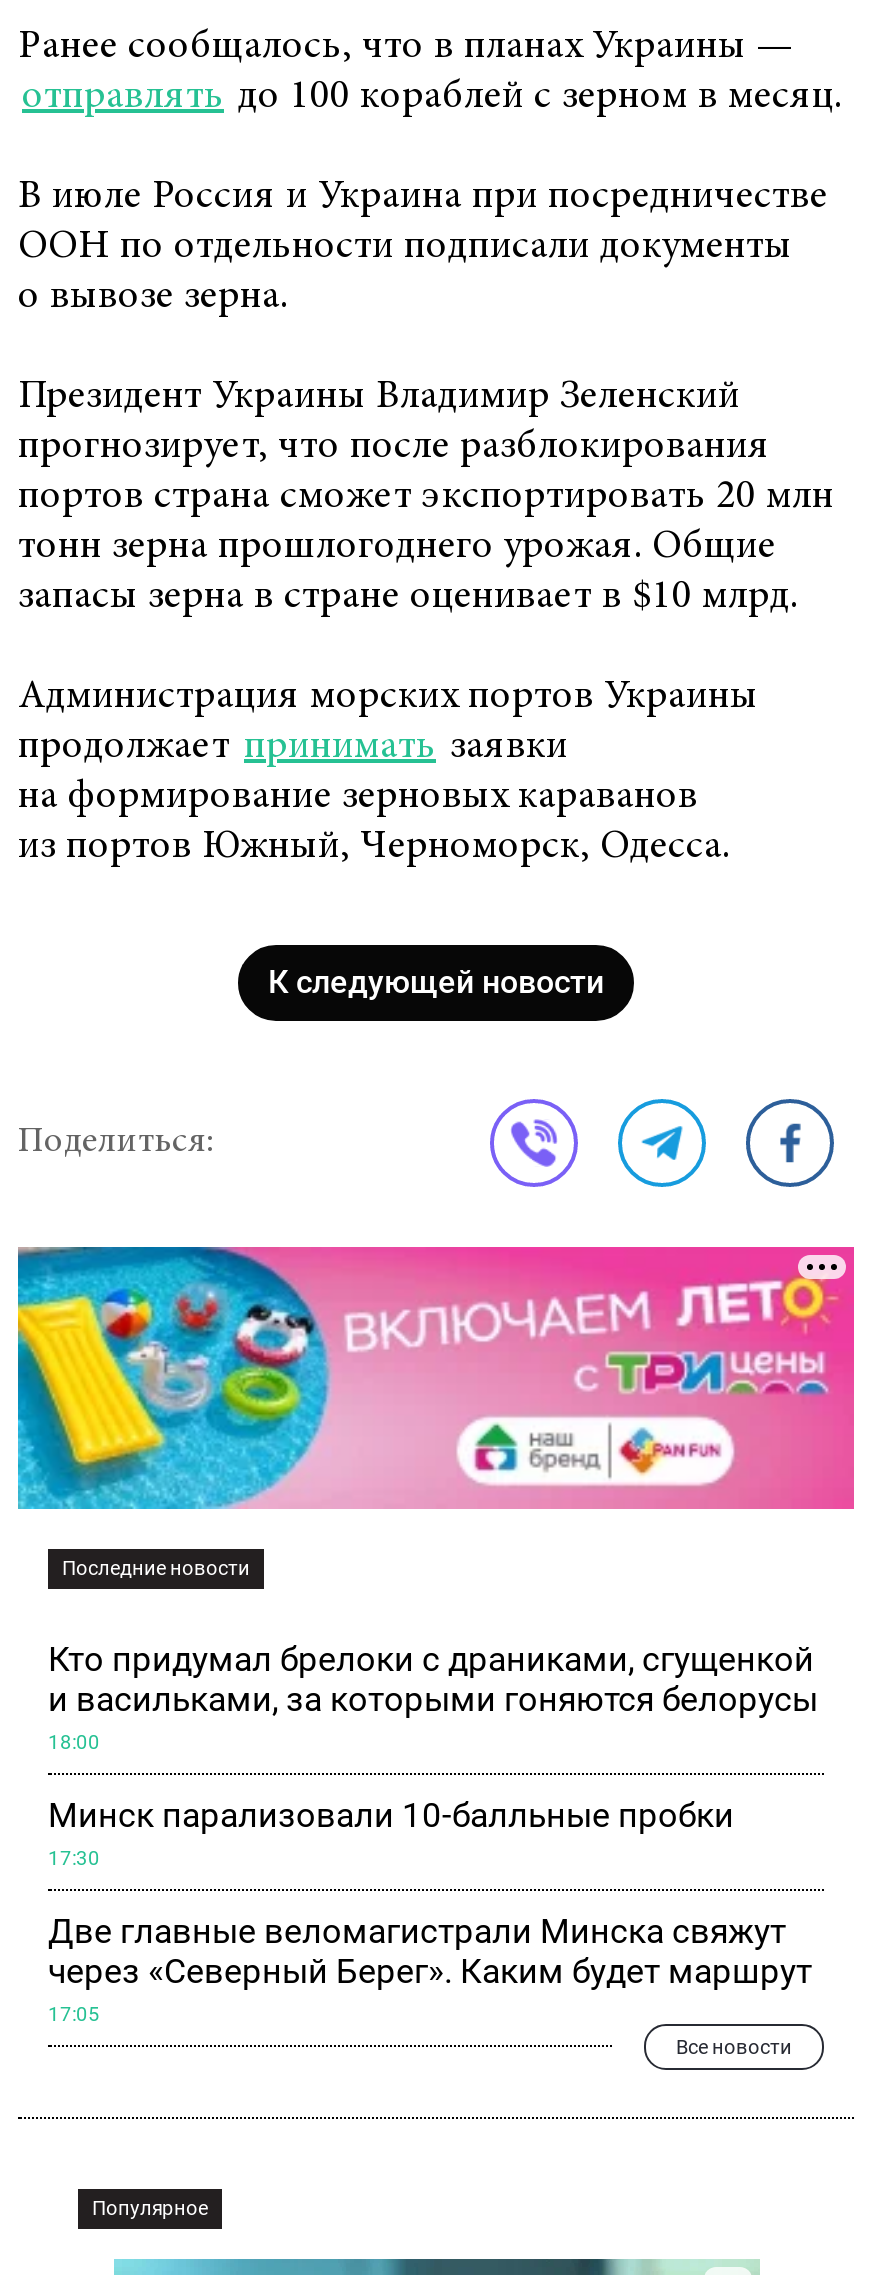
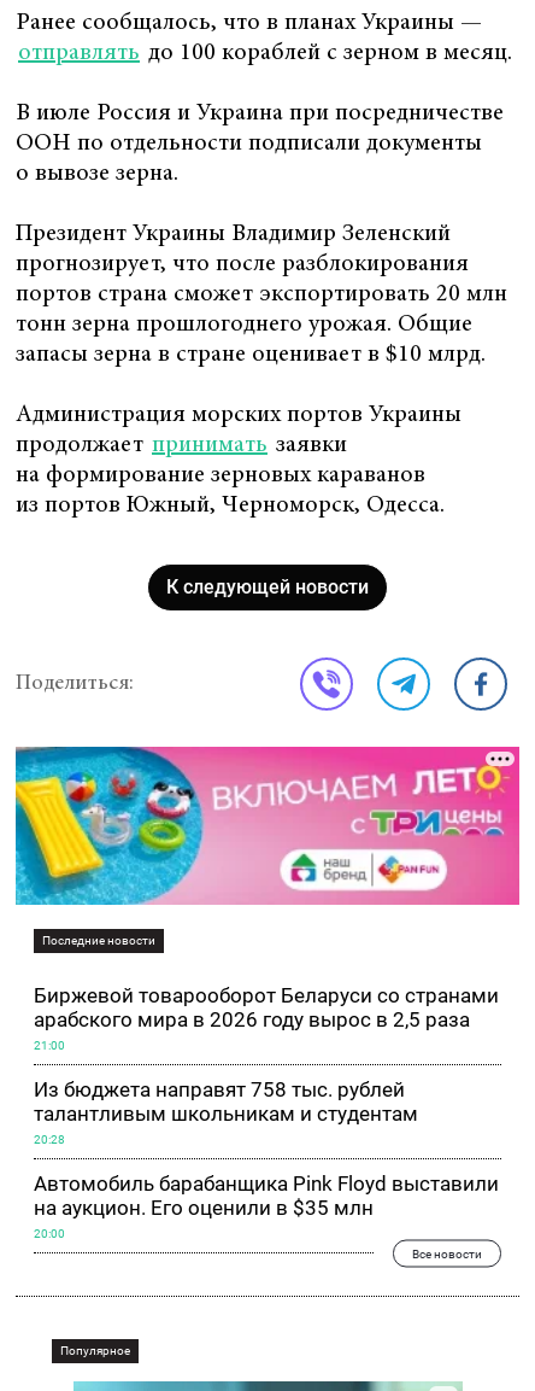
- Кто придумал брелоки с драниками, сгущенкой
- и васильками, за которыми гоняются белорусы
+ Биржевой товарооборот Беларуси со странами
+ арабского мира в 2026 году вырос в 2,5 раза

- 18:00
+ 21:00

- Минск парализовали 10-балльные пробки
+ Из бюджета направят 758 тыс. рублей
+ талантливым школьникам и студентам

- 17:30
+ 20:28

- Две главные веломагистрали Минска свяжут
- через «Северный Берег». Каким будет маршрут
+ Автомобиль барабанщика Pink Floyd выставили
+ на аукцион. Его оценили в $35 млн

- 17:05
+ 20:00
